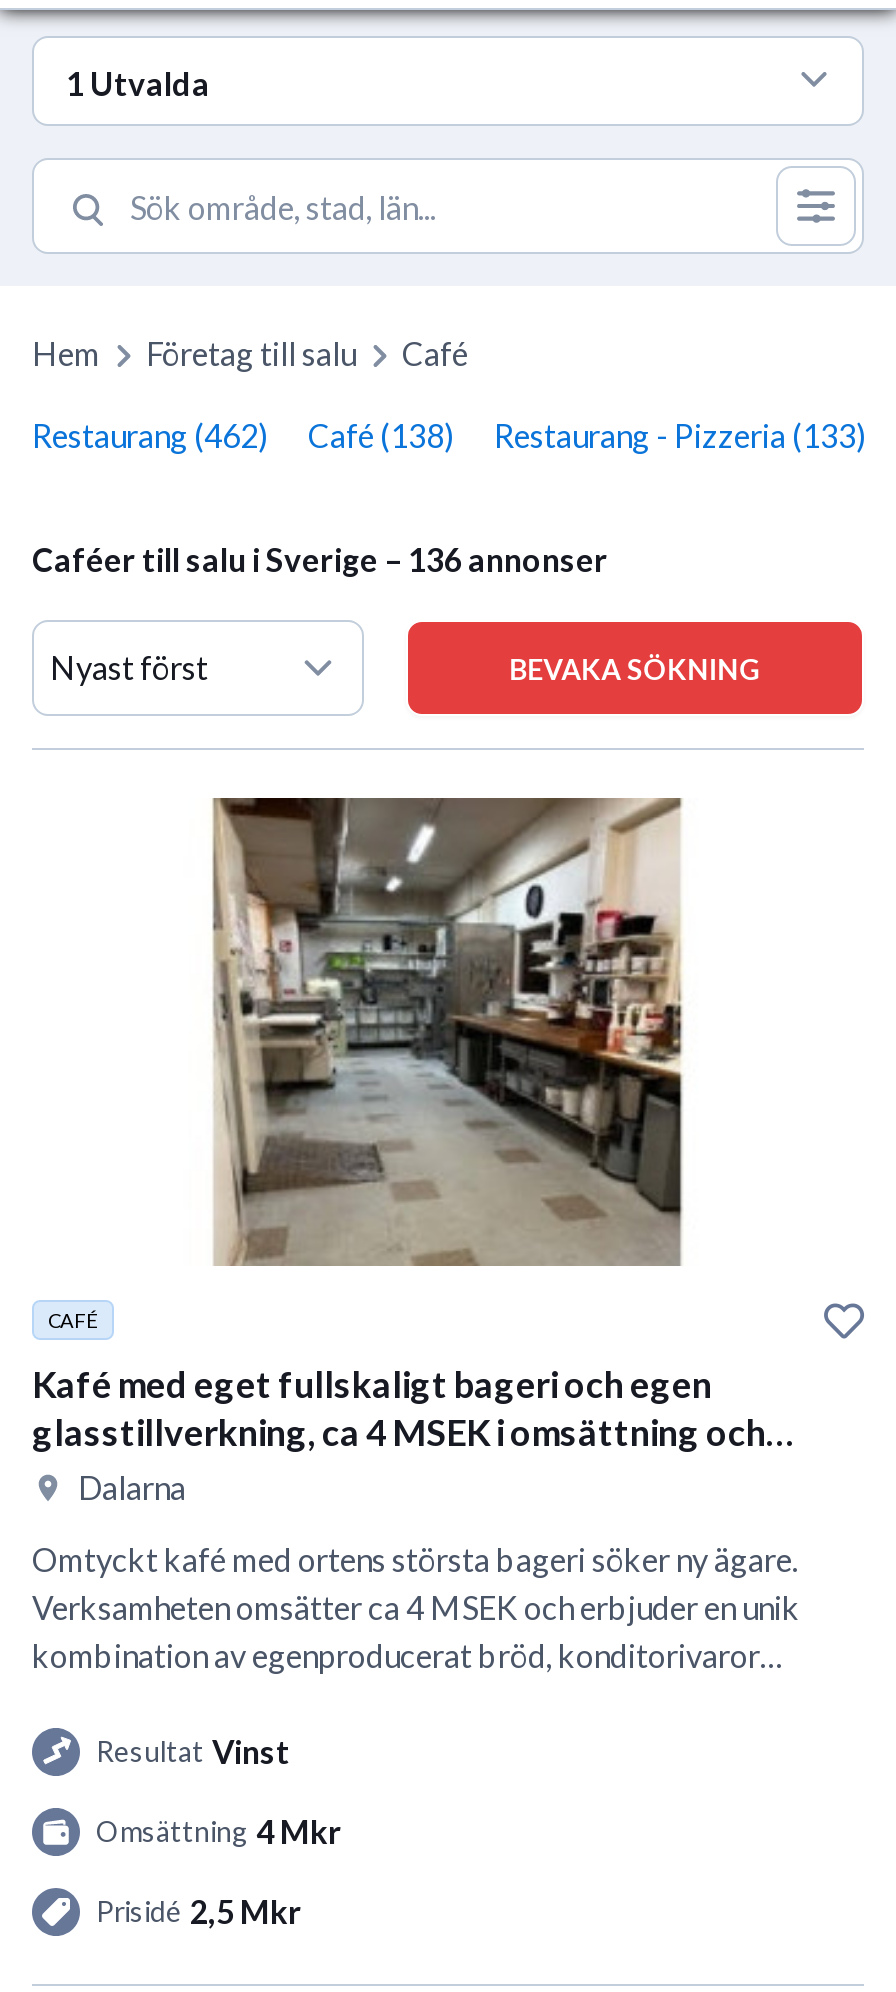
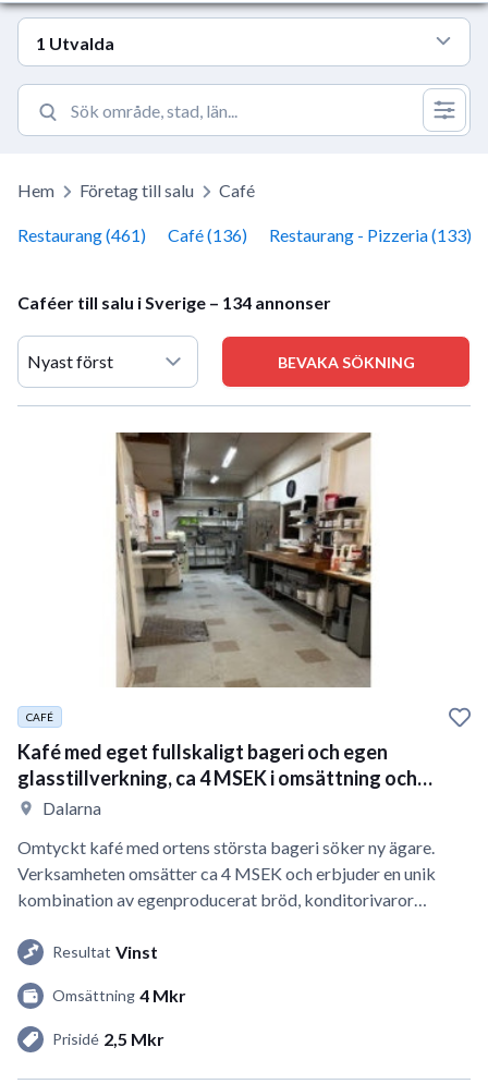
- Restaurang (462)
+ Restaurang (461)

- Café (138)
+ Café (136)

- Caféer till salu i Sverige – 136 annonser
+ Caféer till salu i Sverige – 134 annonser
